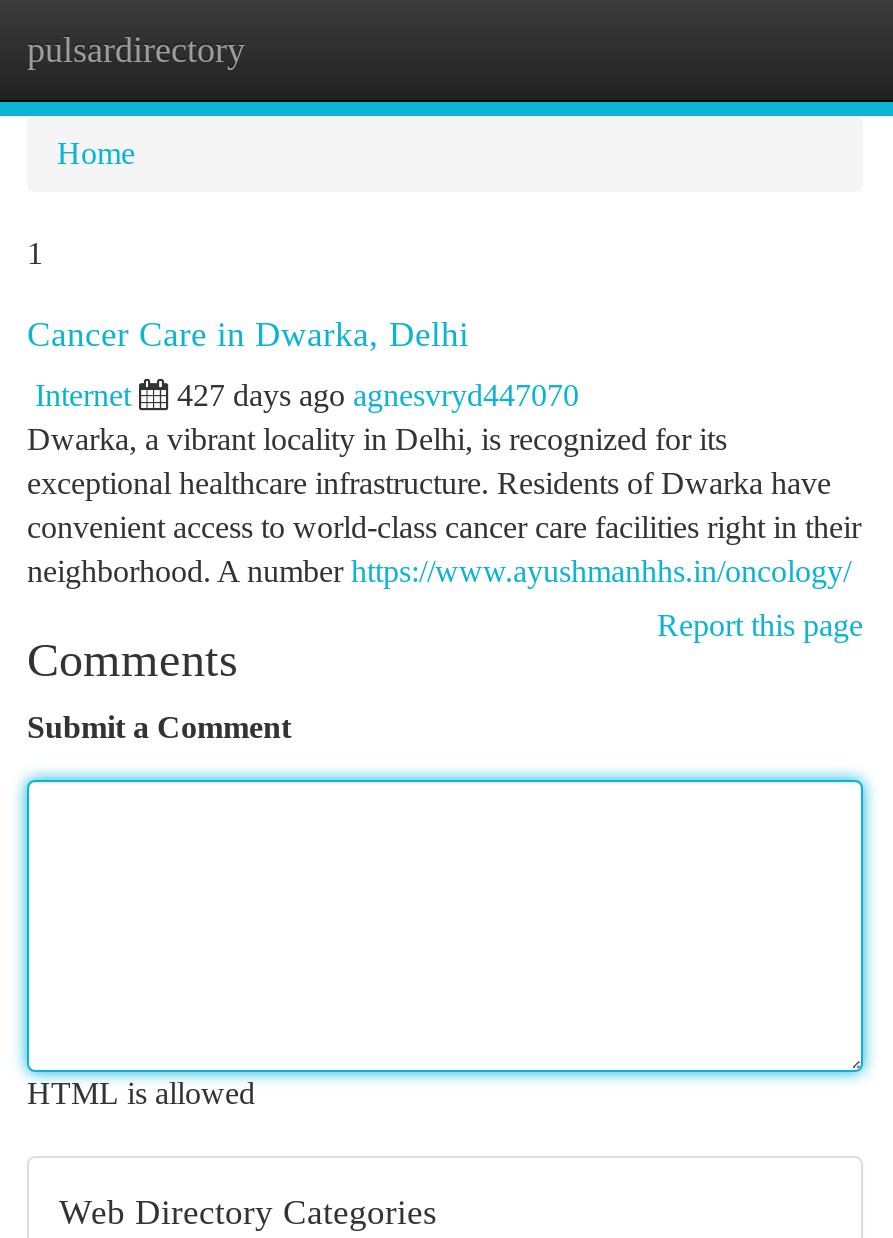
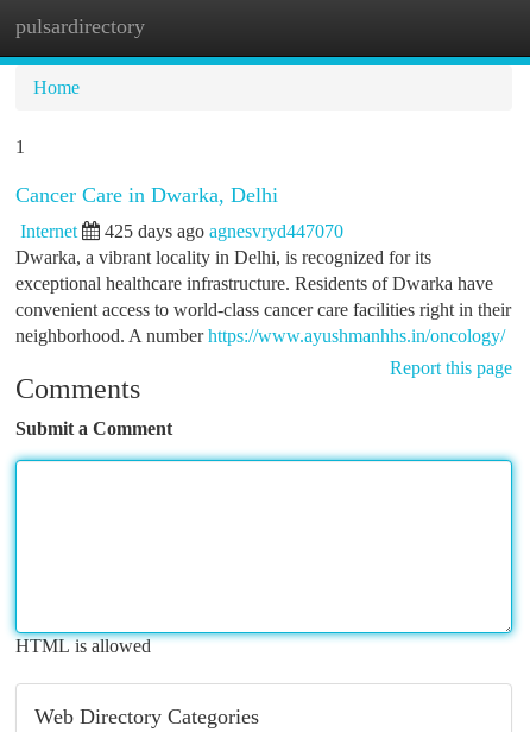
- 427 days ago agnesvryd447070
+ 425 days ago agnesvryd447070
